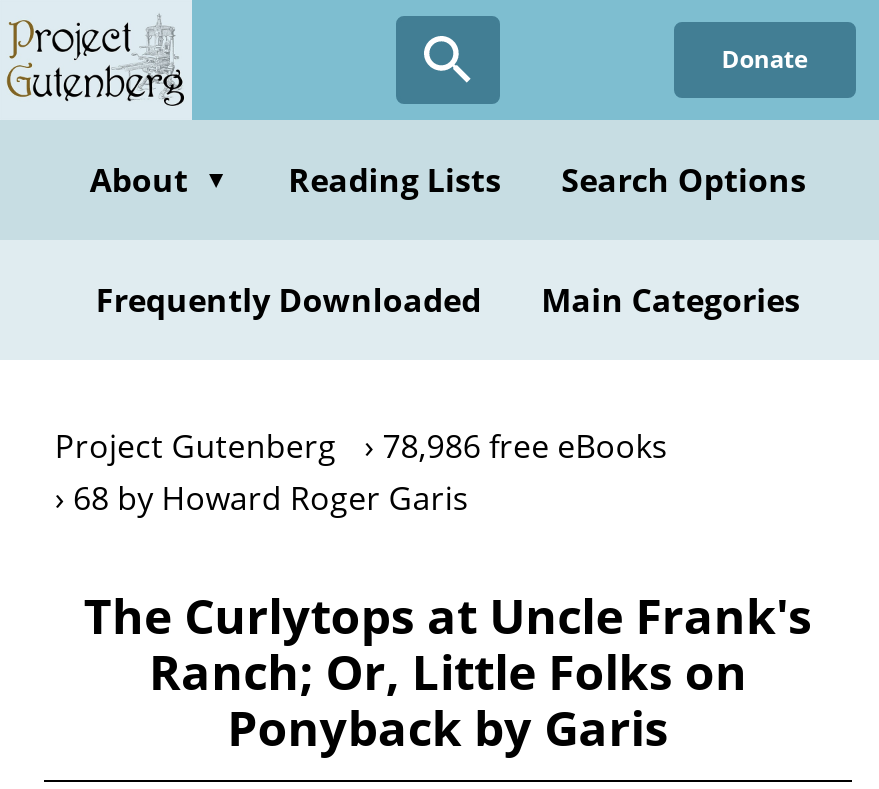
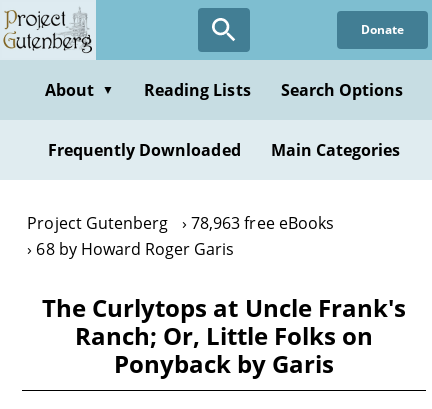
- Project Gutenberg 78,986 free eBooks
+ Project Gutenberg 78,963 free eBooks
